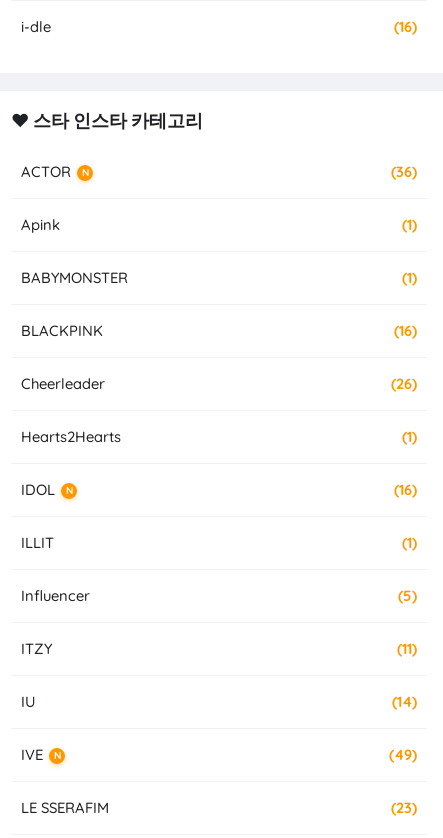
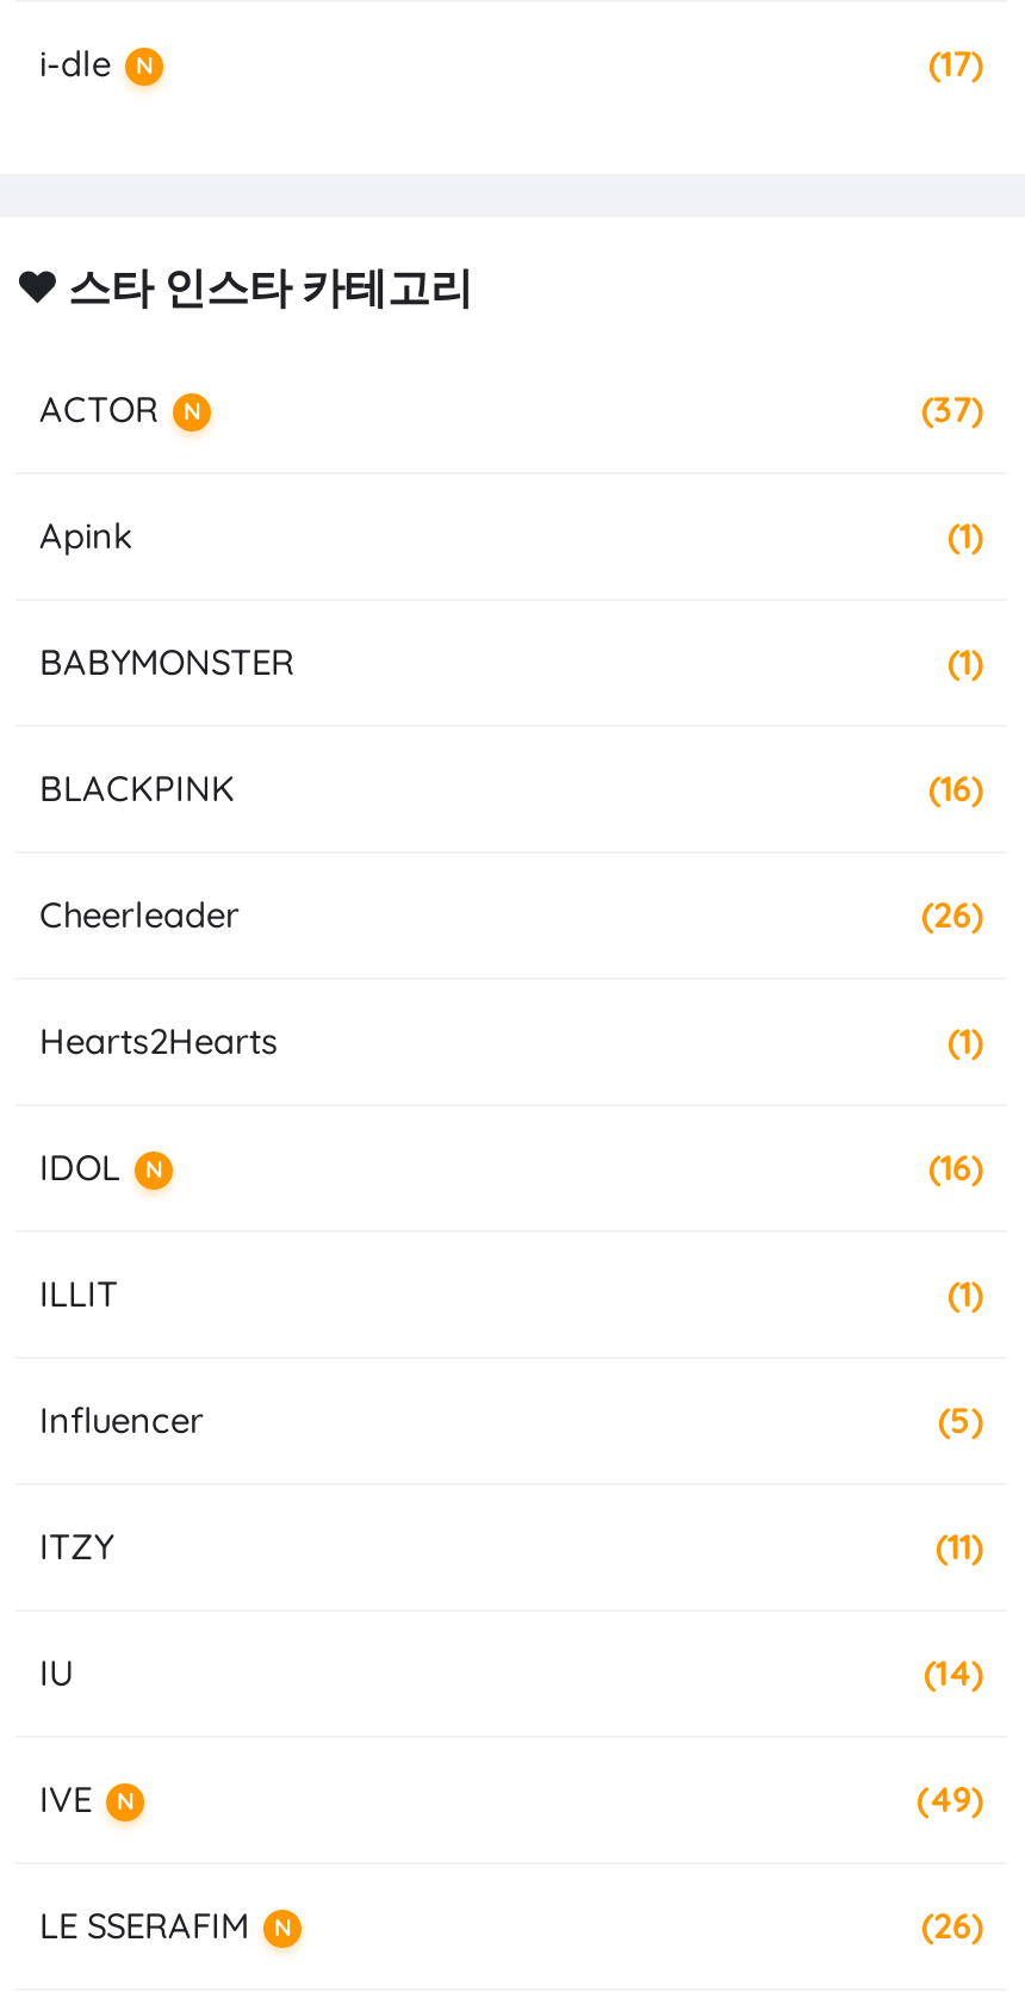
- (16)
+ N
+ (17)

- (36)
+ (37)

- (23)
+ N
+ (26)
